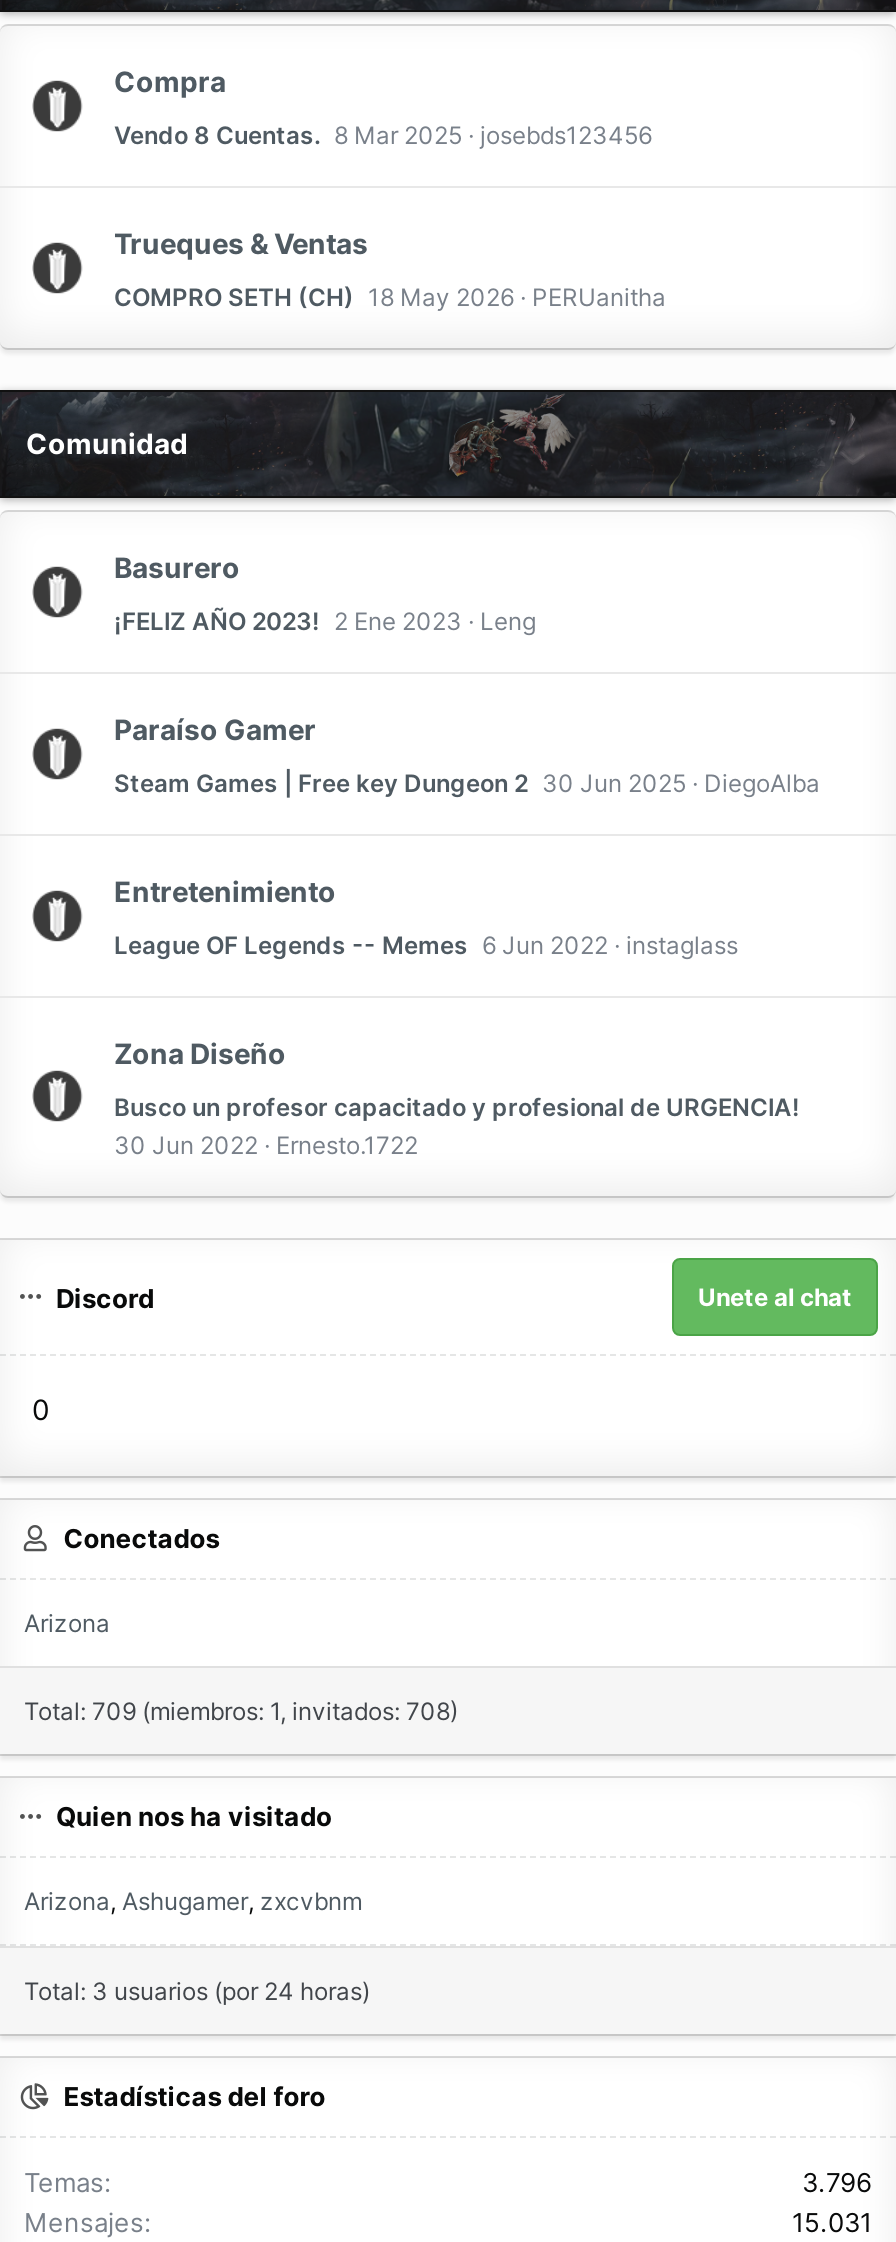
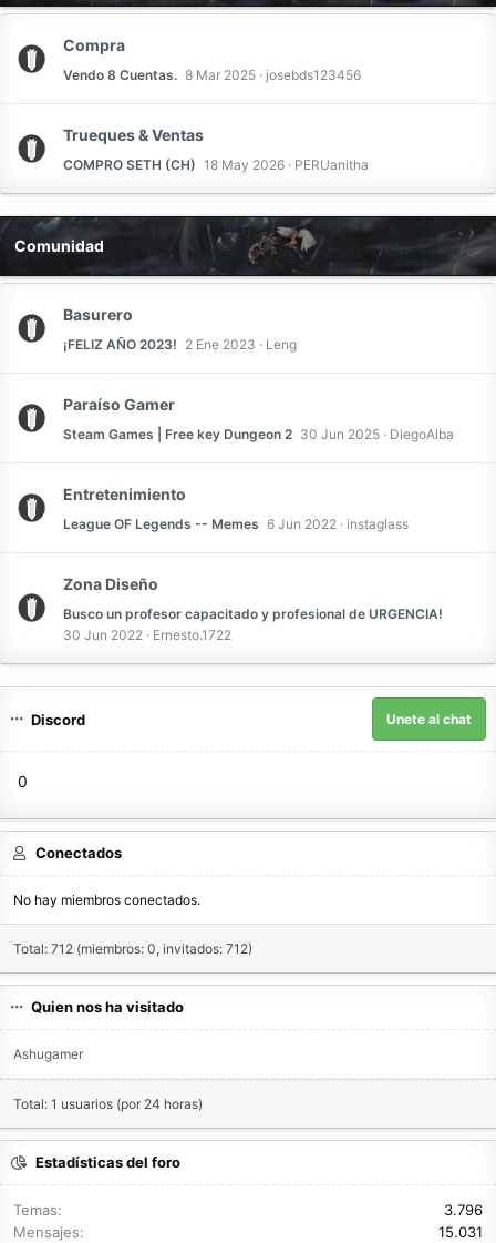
- Arizona
+ No hay miembros conectados.

- Total: 709 (miembros: 1, invitados: 708)
+ Total: 712 (miembros: 0, invitados: 712)

- Arizona Ashugamer zxcvbnm
+ Ashugamer

- Total: 3 usuarios (por 24 horas)
+ Total: 1 usuarios (por 24 horas)
